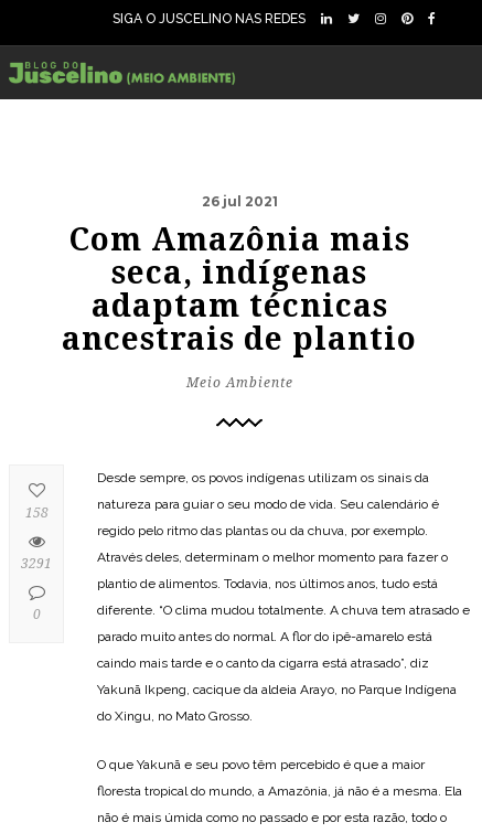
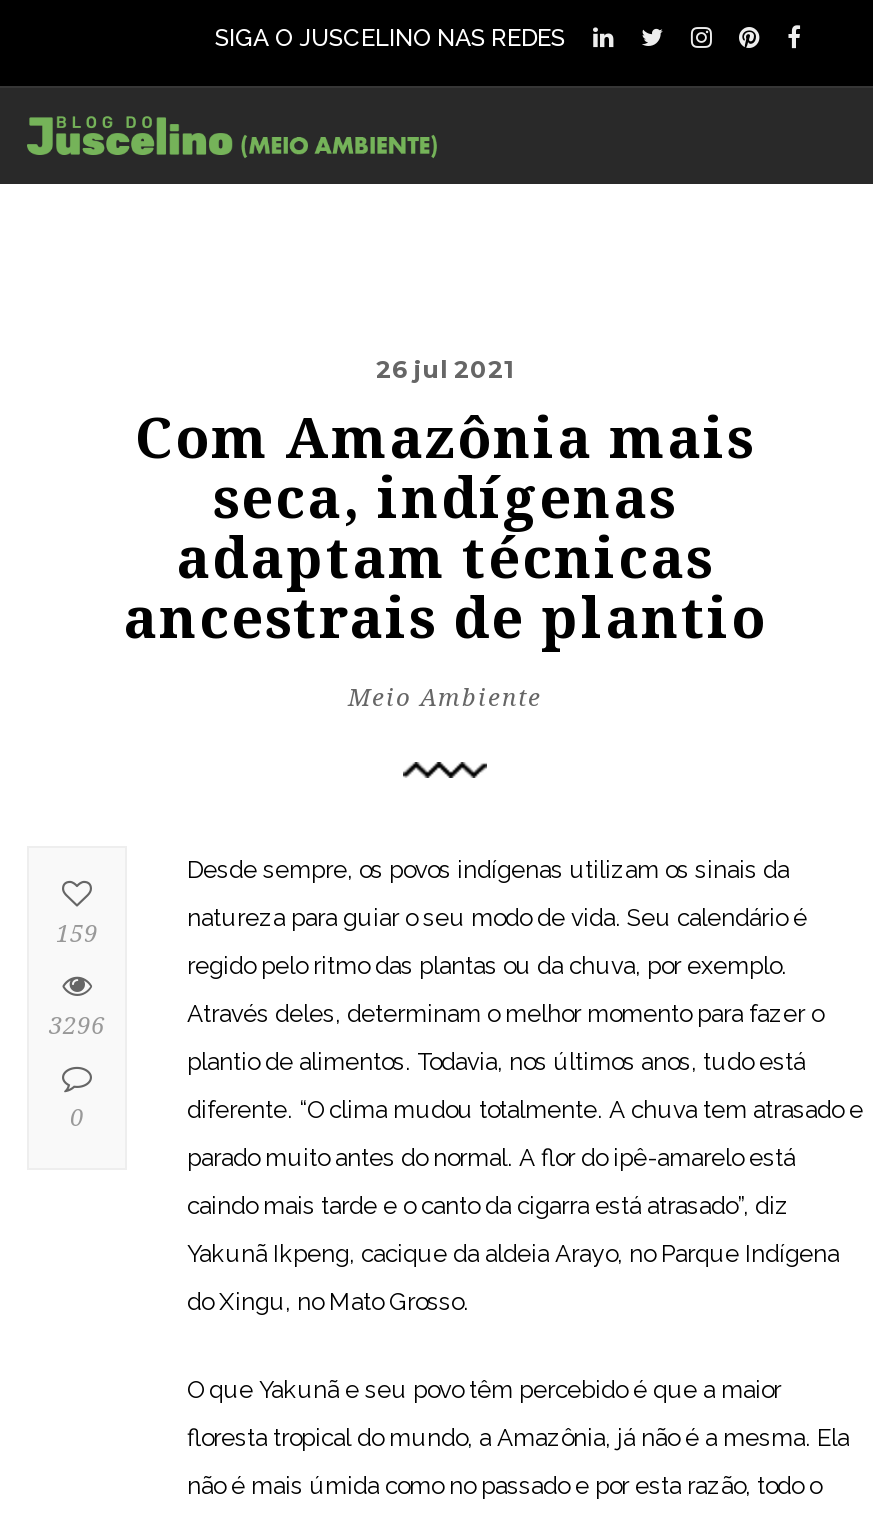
- 158
+ 159

- 3291
+ 3296
